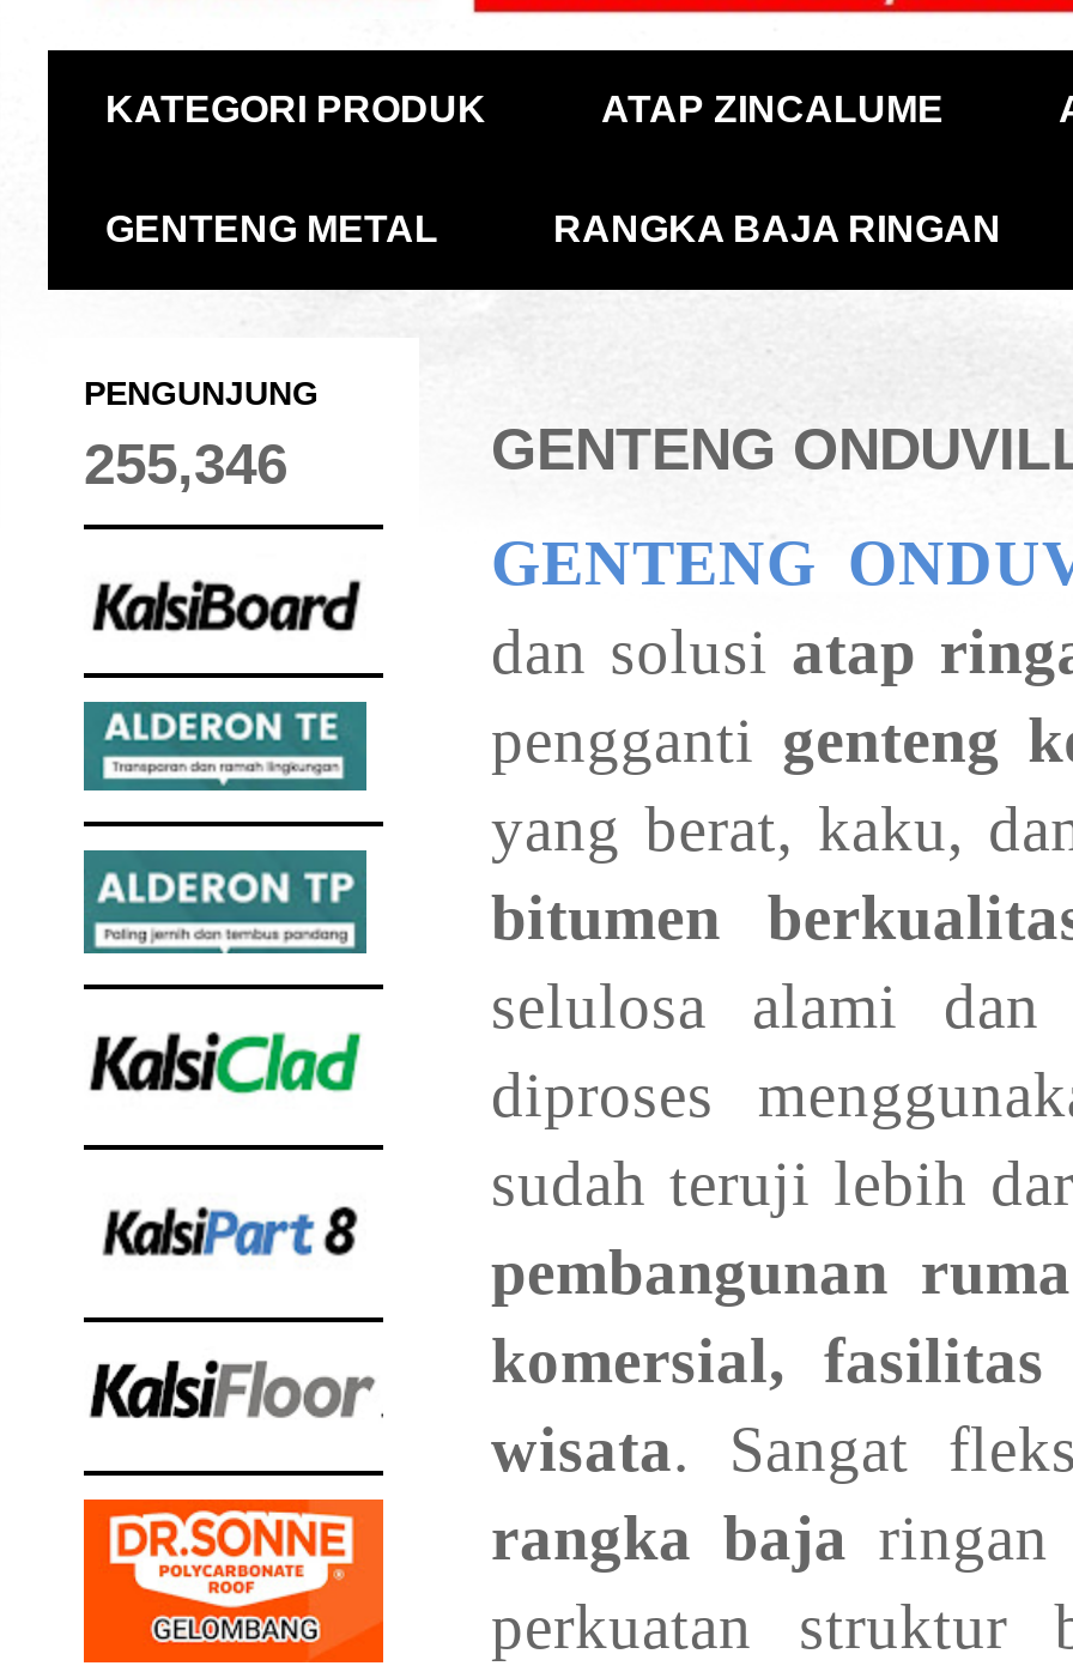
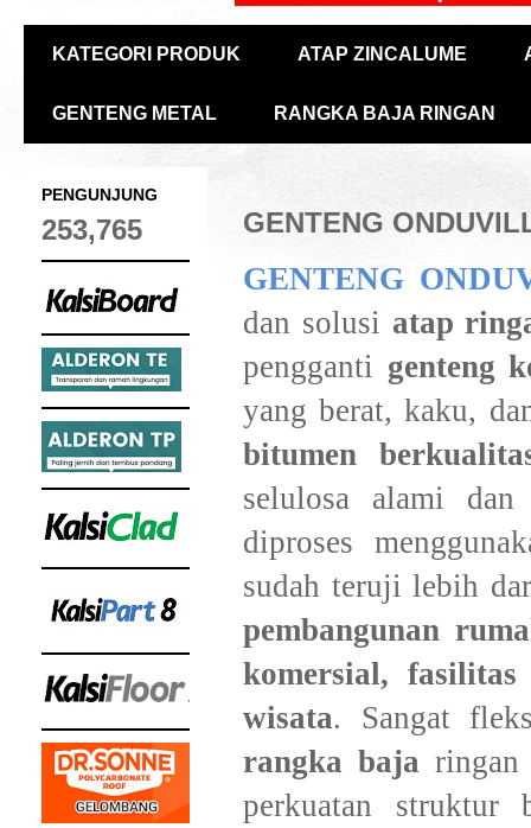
- 255,346
+ 253,765
